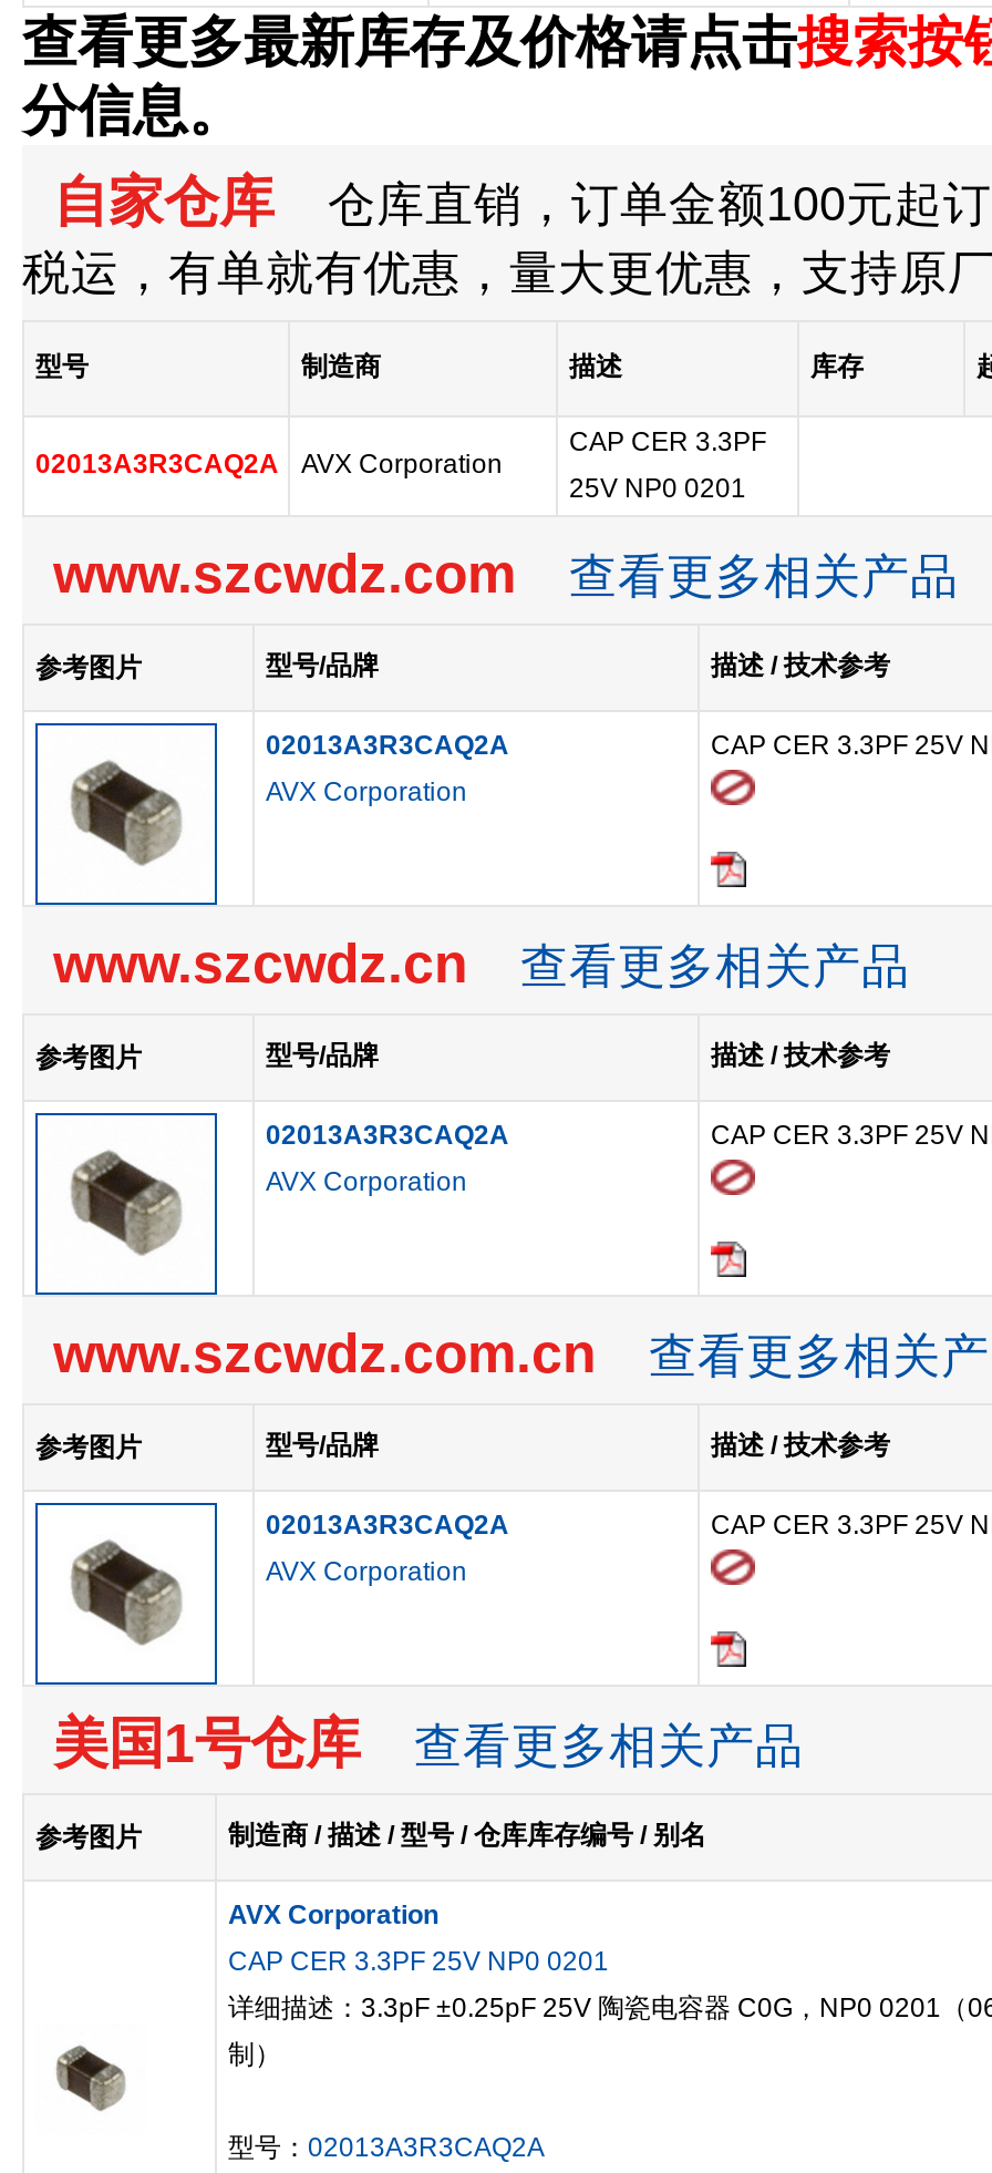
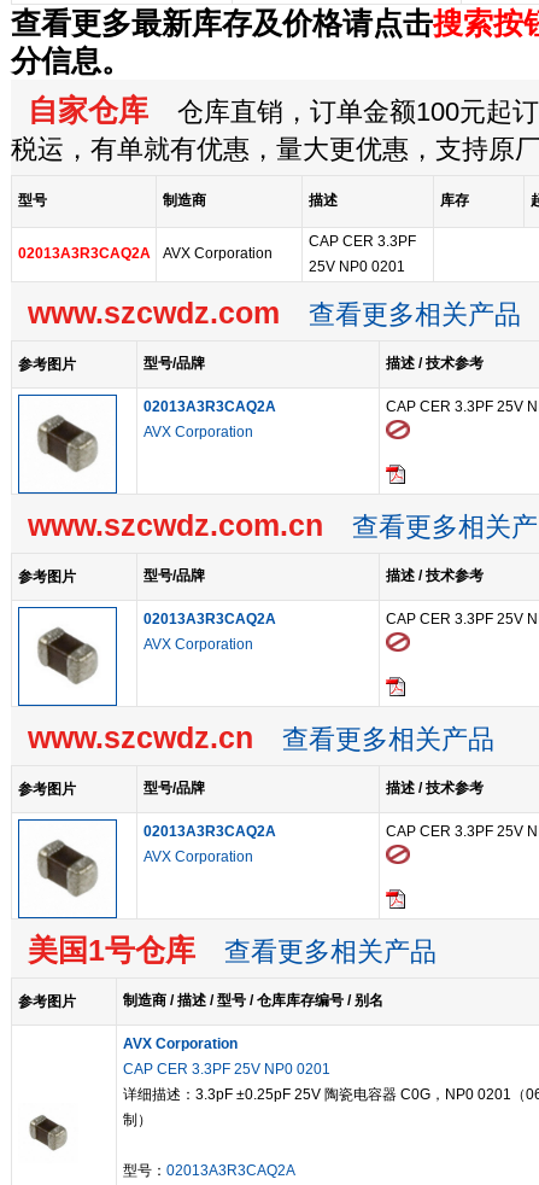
moved down: www.szcwdz.cn

moved up: www.szcwdz.com.cn
